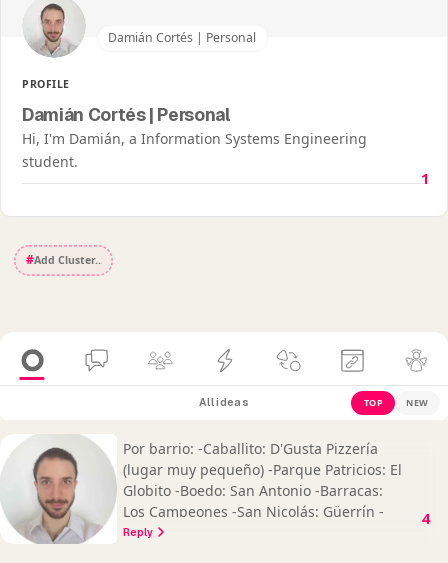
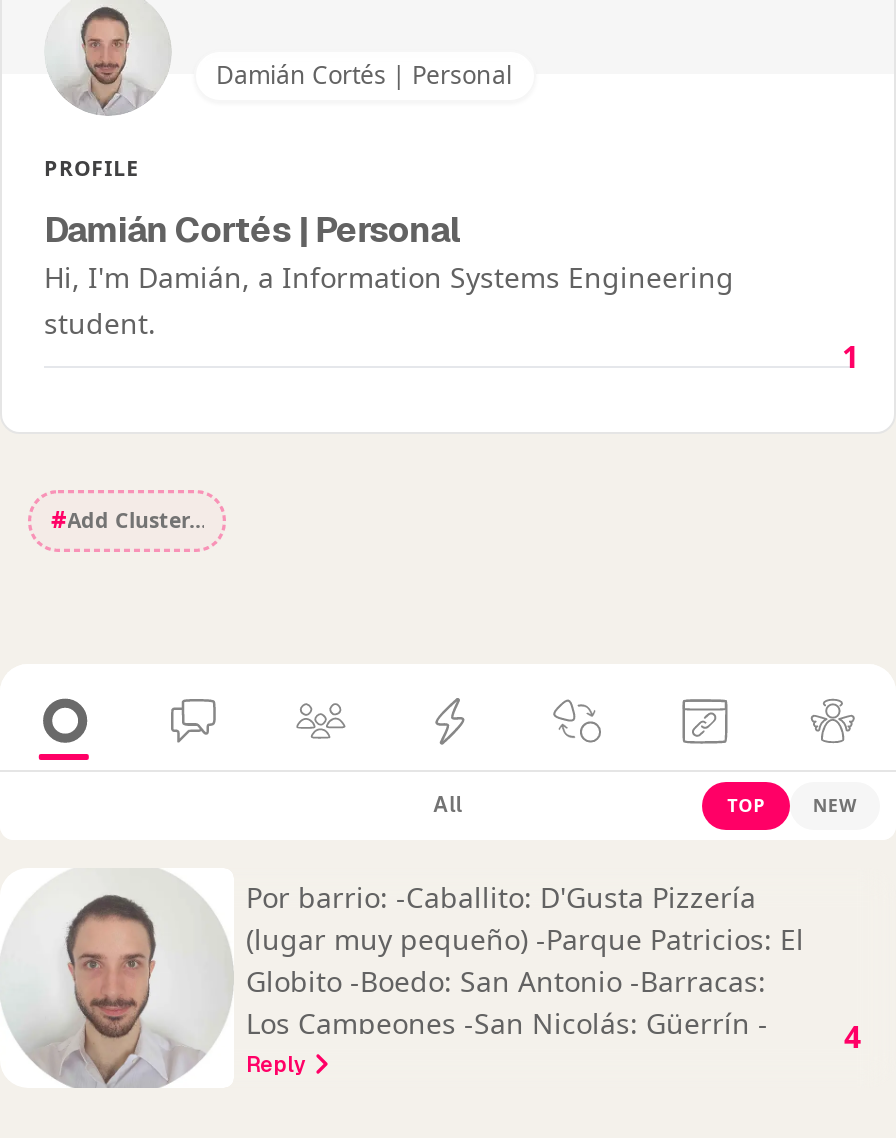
- All ideas
+ All
